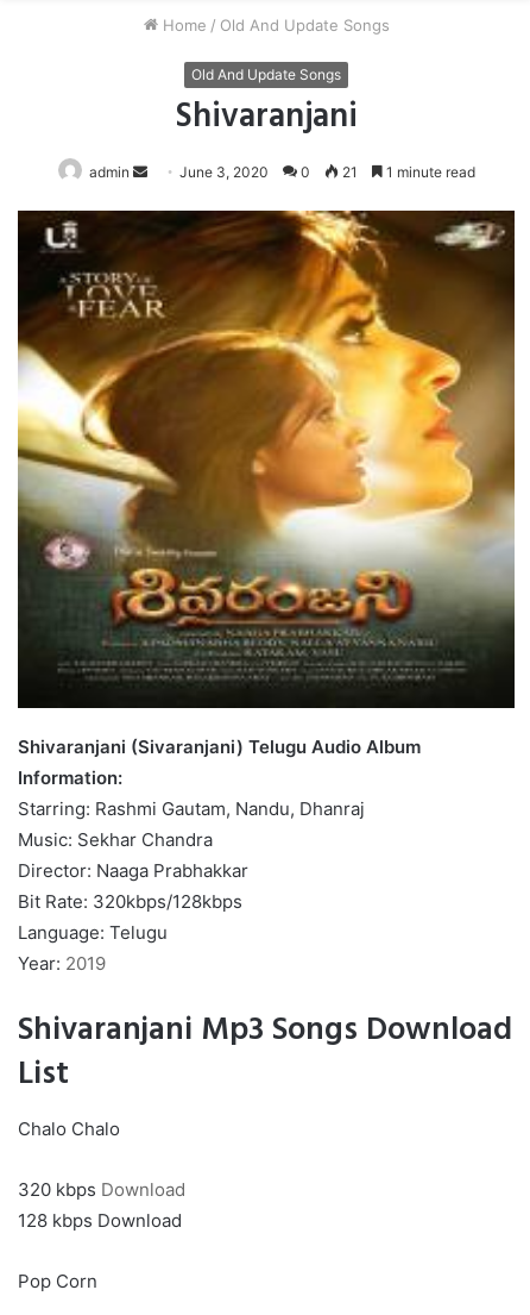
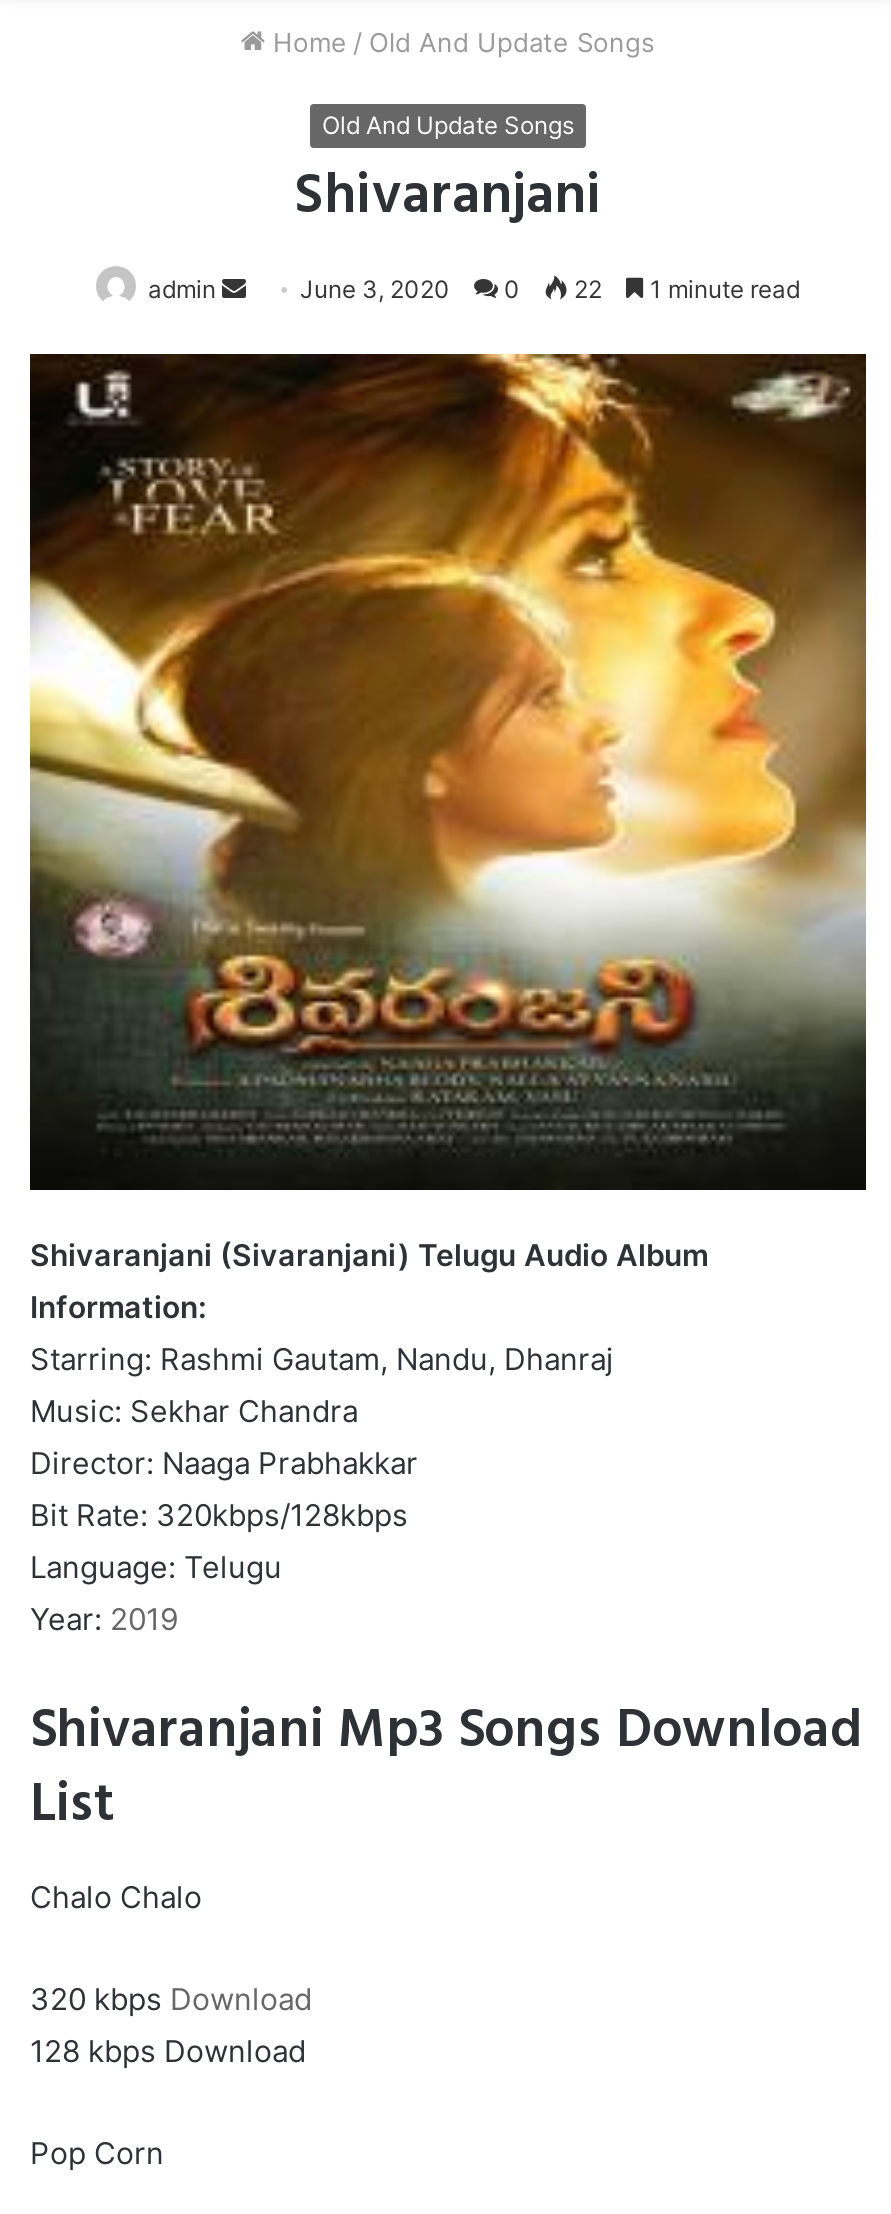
- 21
+ 22
